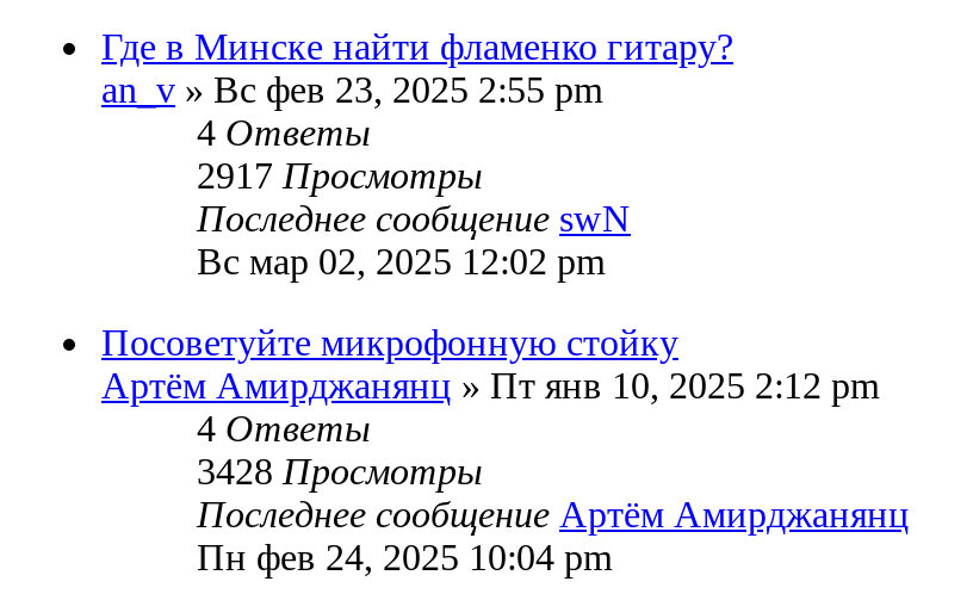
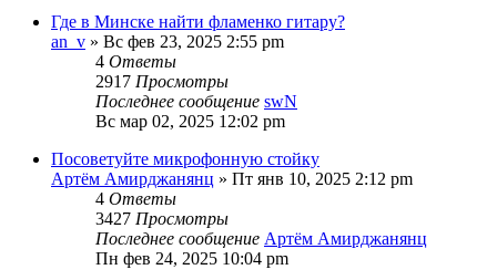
- 3428 Просмотры
+ 3427 Просмотры
